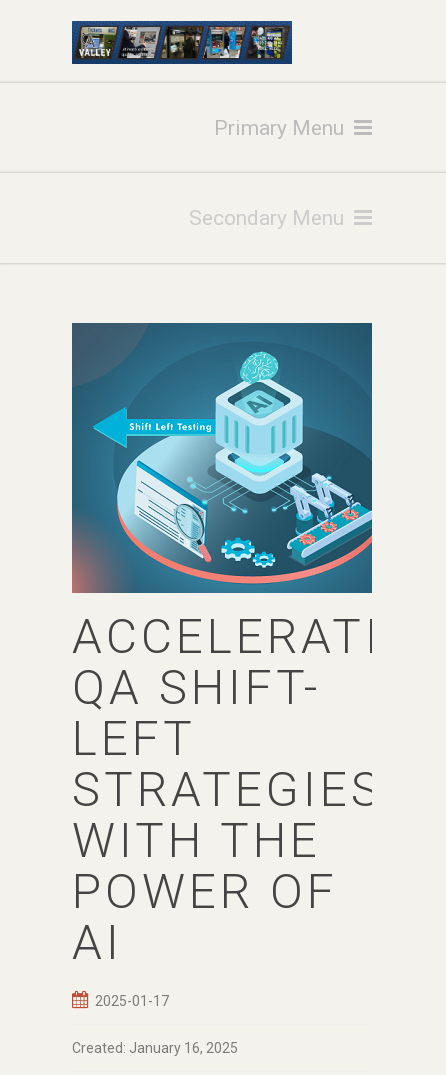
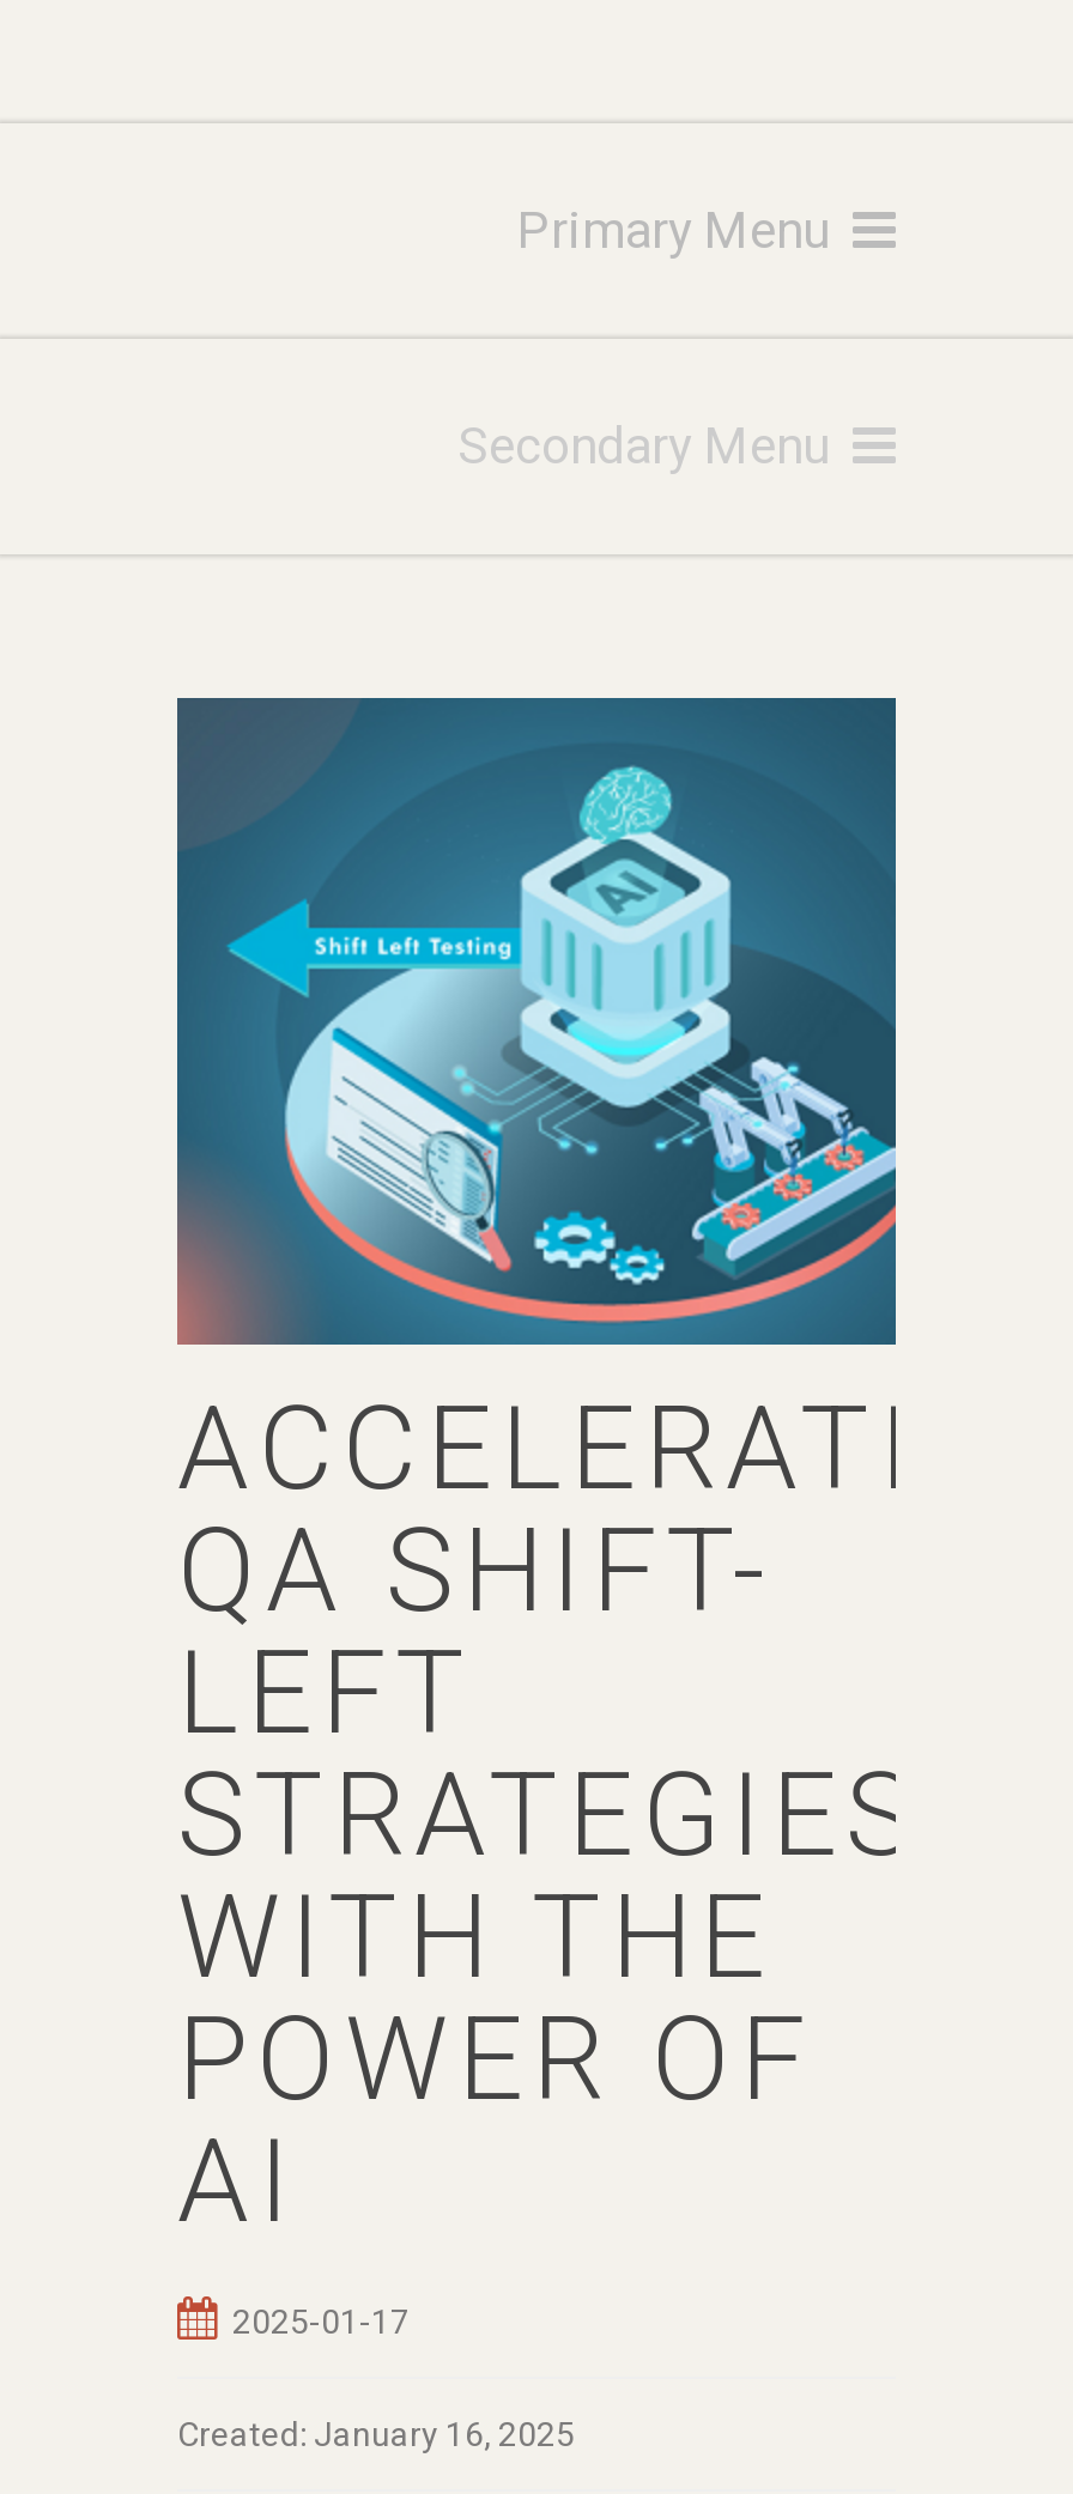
- [image]
